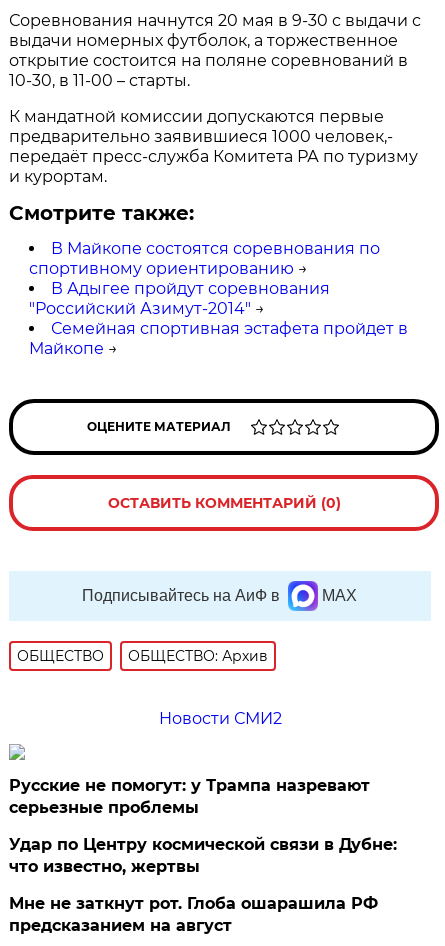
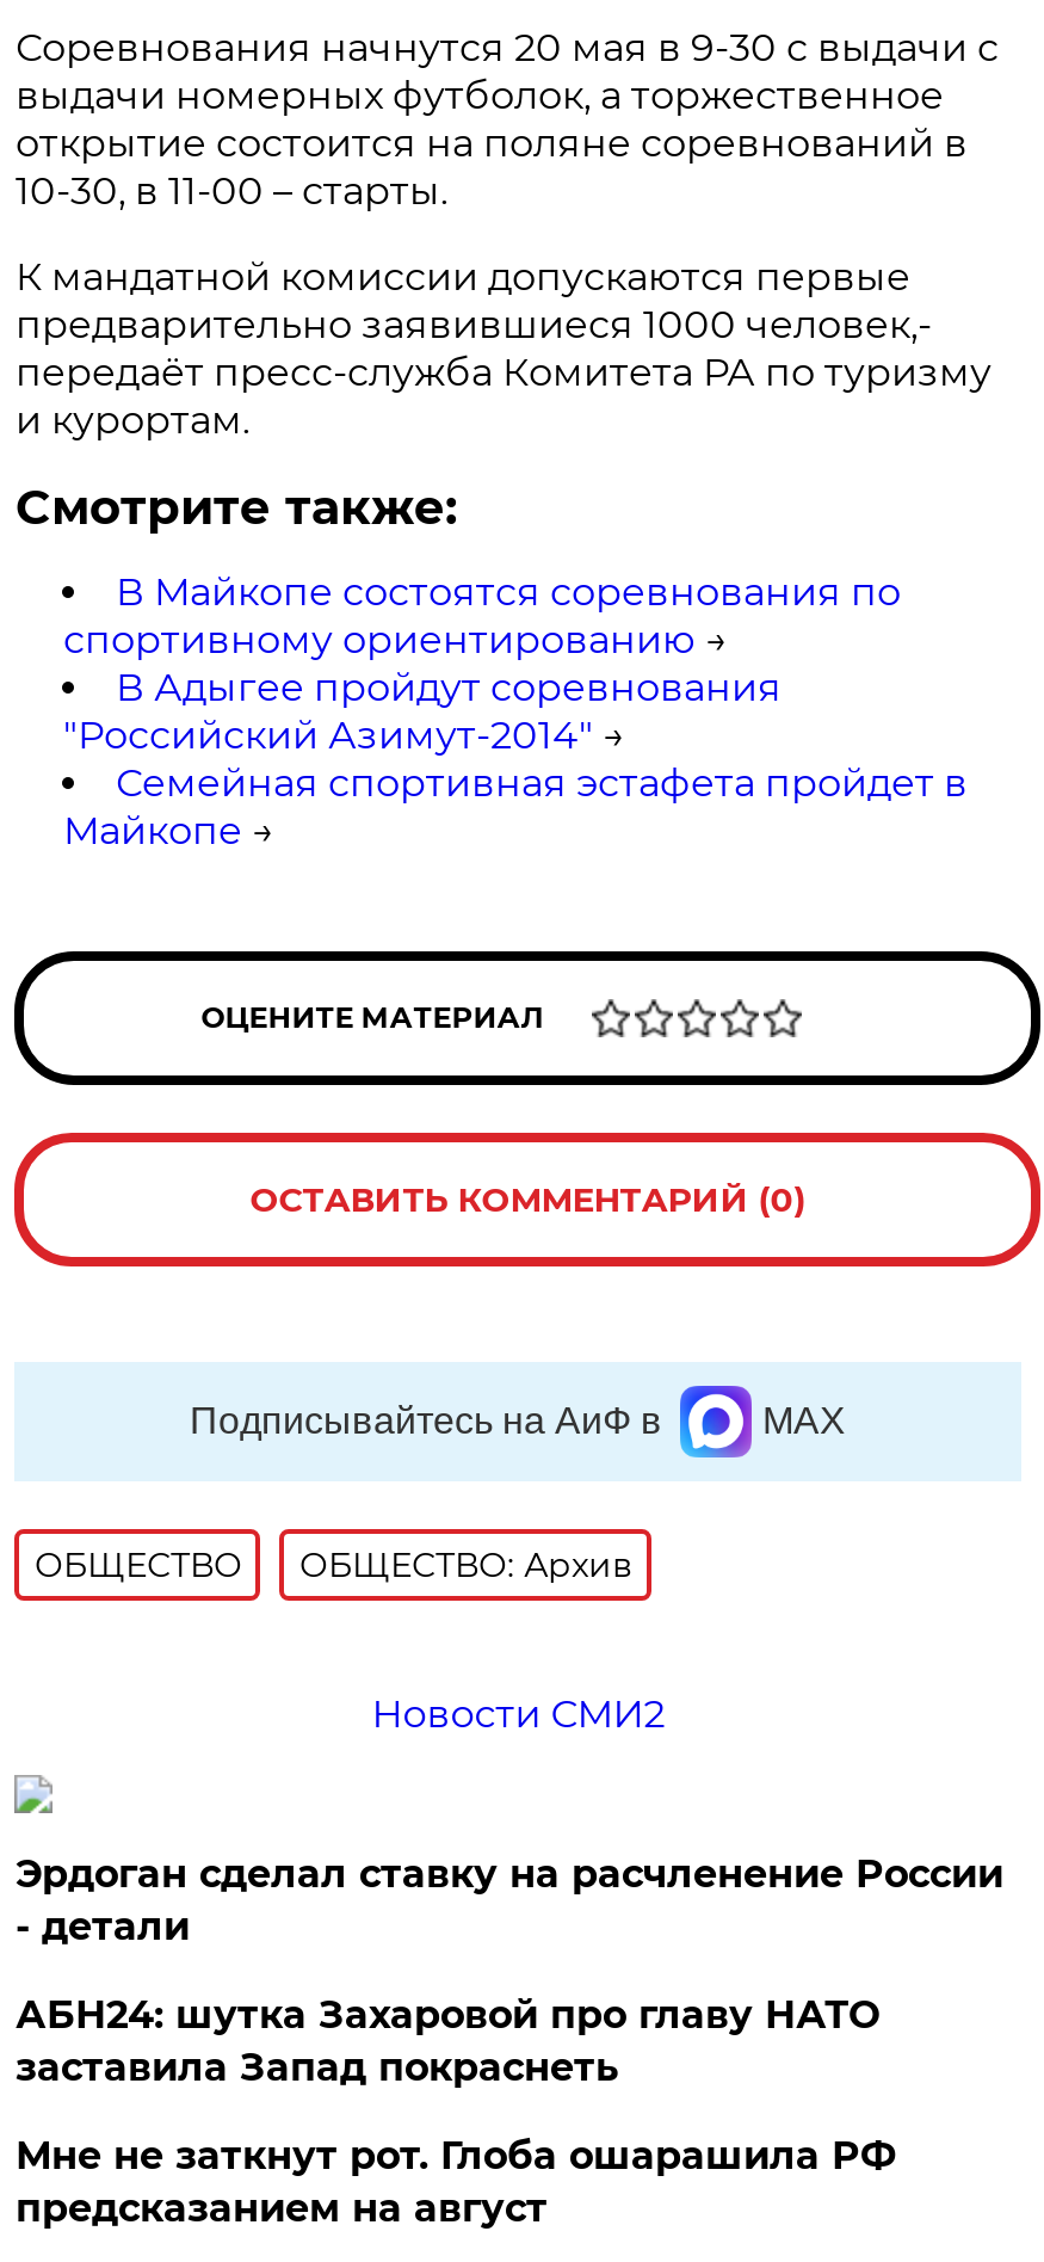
- Русские не помогут: у Трампа назревают
- серьезные проблемы
+ Эрдоган сделал ставку на расчленение России
+ - детали

- Удар по Центру космической связи в Дубне:
- что известно, жертвы
+ АБН24: шутка Захаровой про главу НАТО
+ заставила Запад покраснеть
